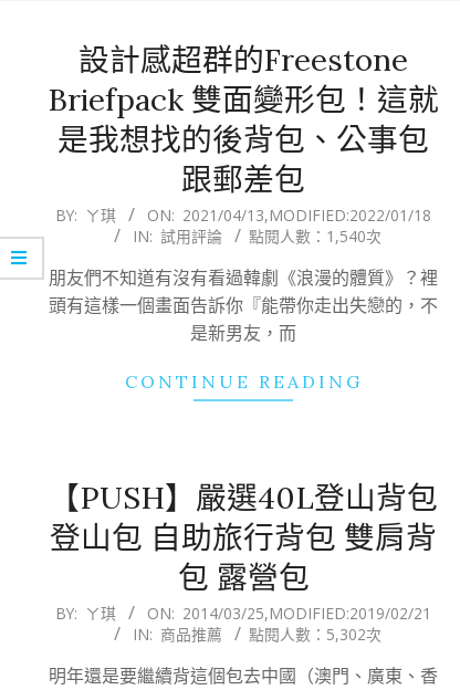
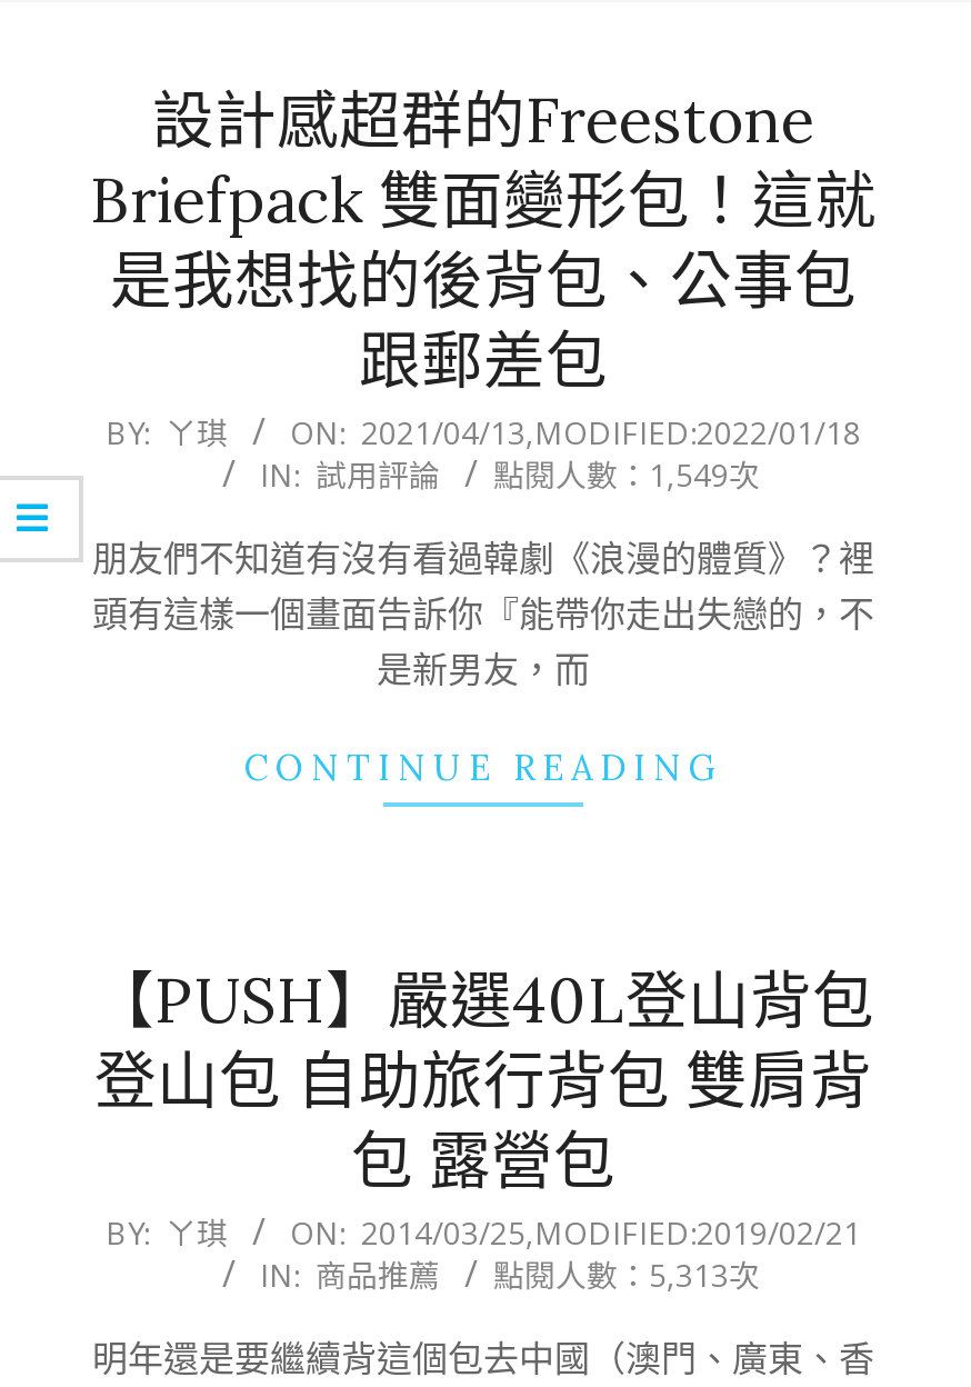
- IN: 試用評論 點閱人數：1,540次
+ IN: 試用評論 點閱人數：1,549次

- IN: 商品推薦 點閱人數：5,302次
+ IN: 商品推薦 點閱人數：5,313次
